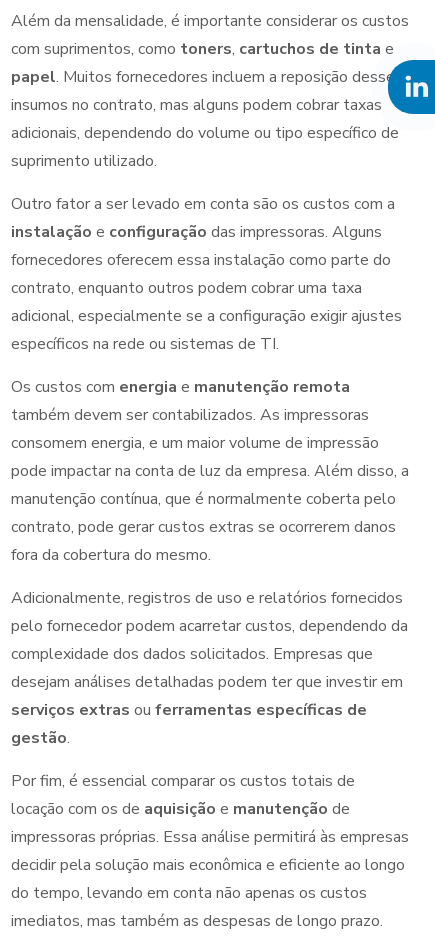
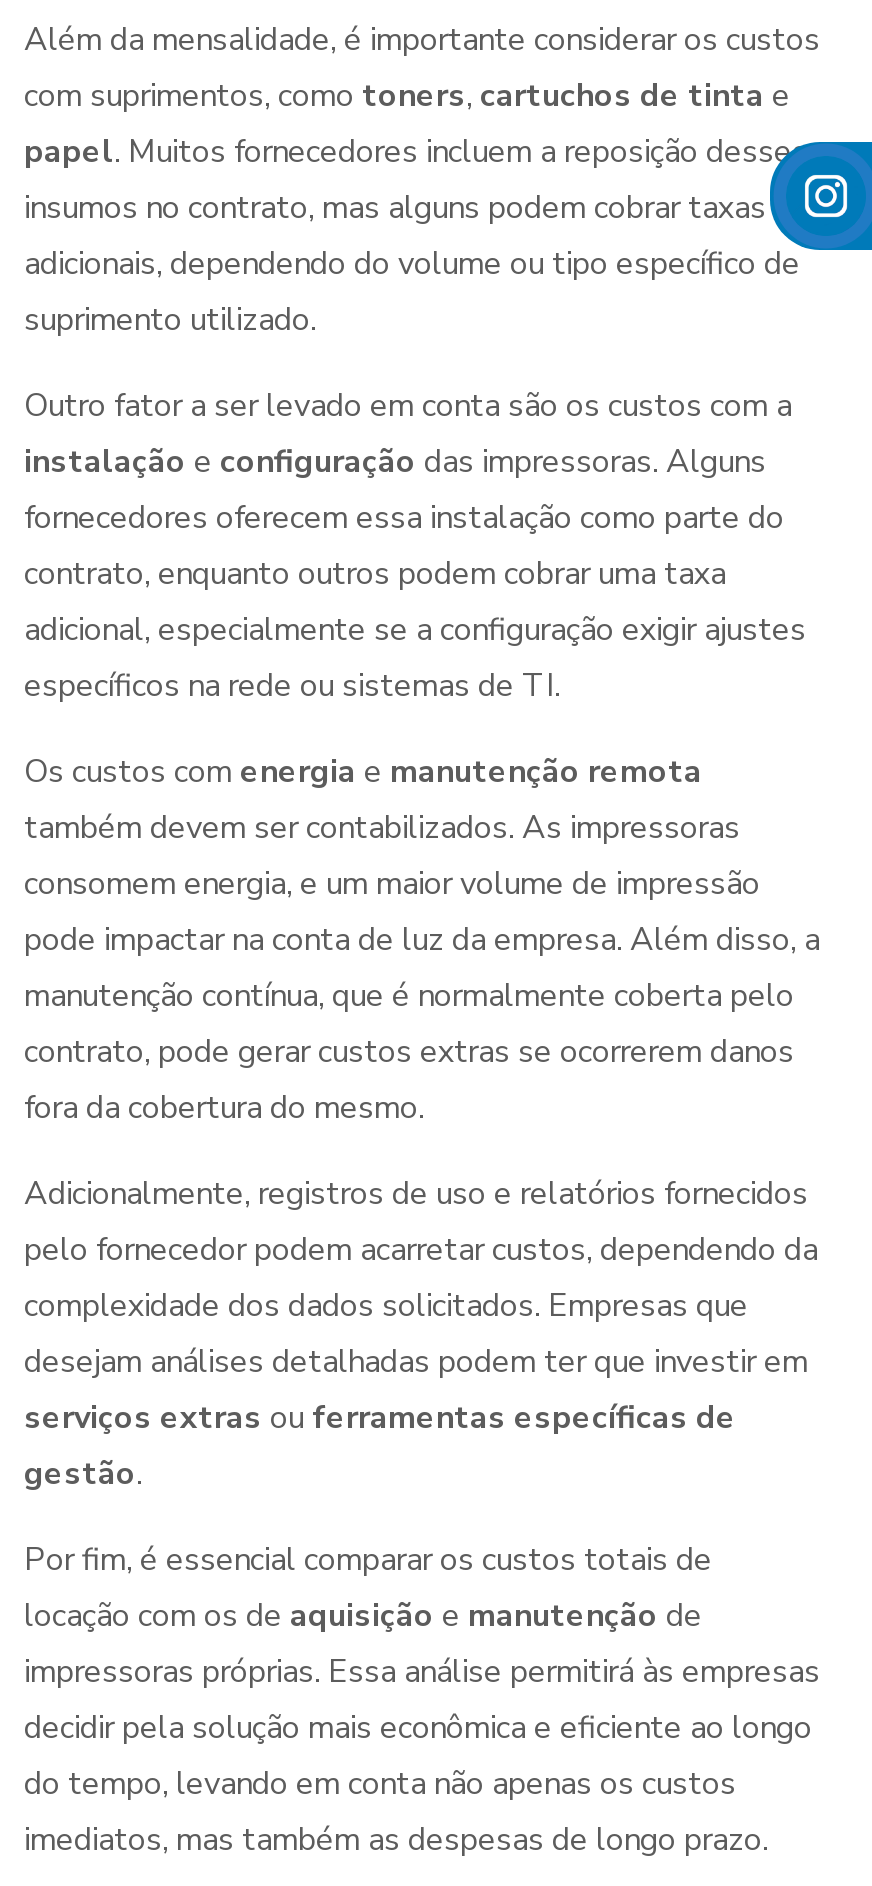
- [image]
+ [image]
